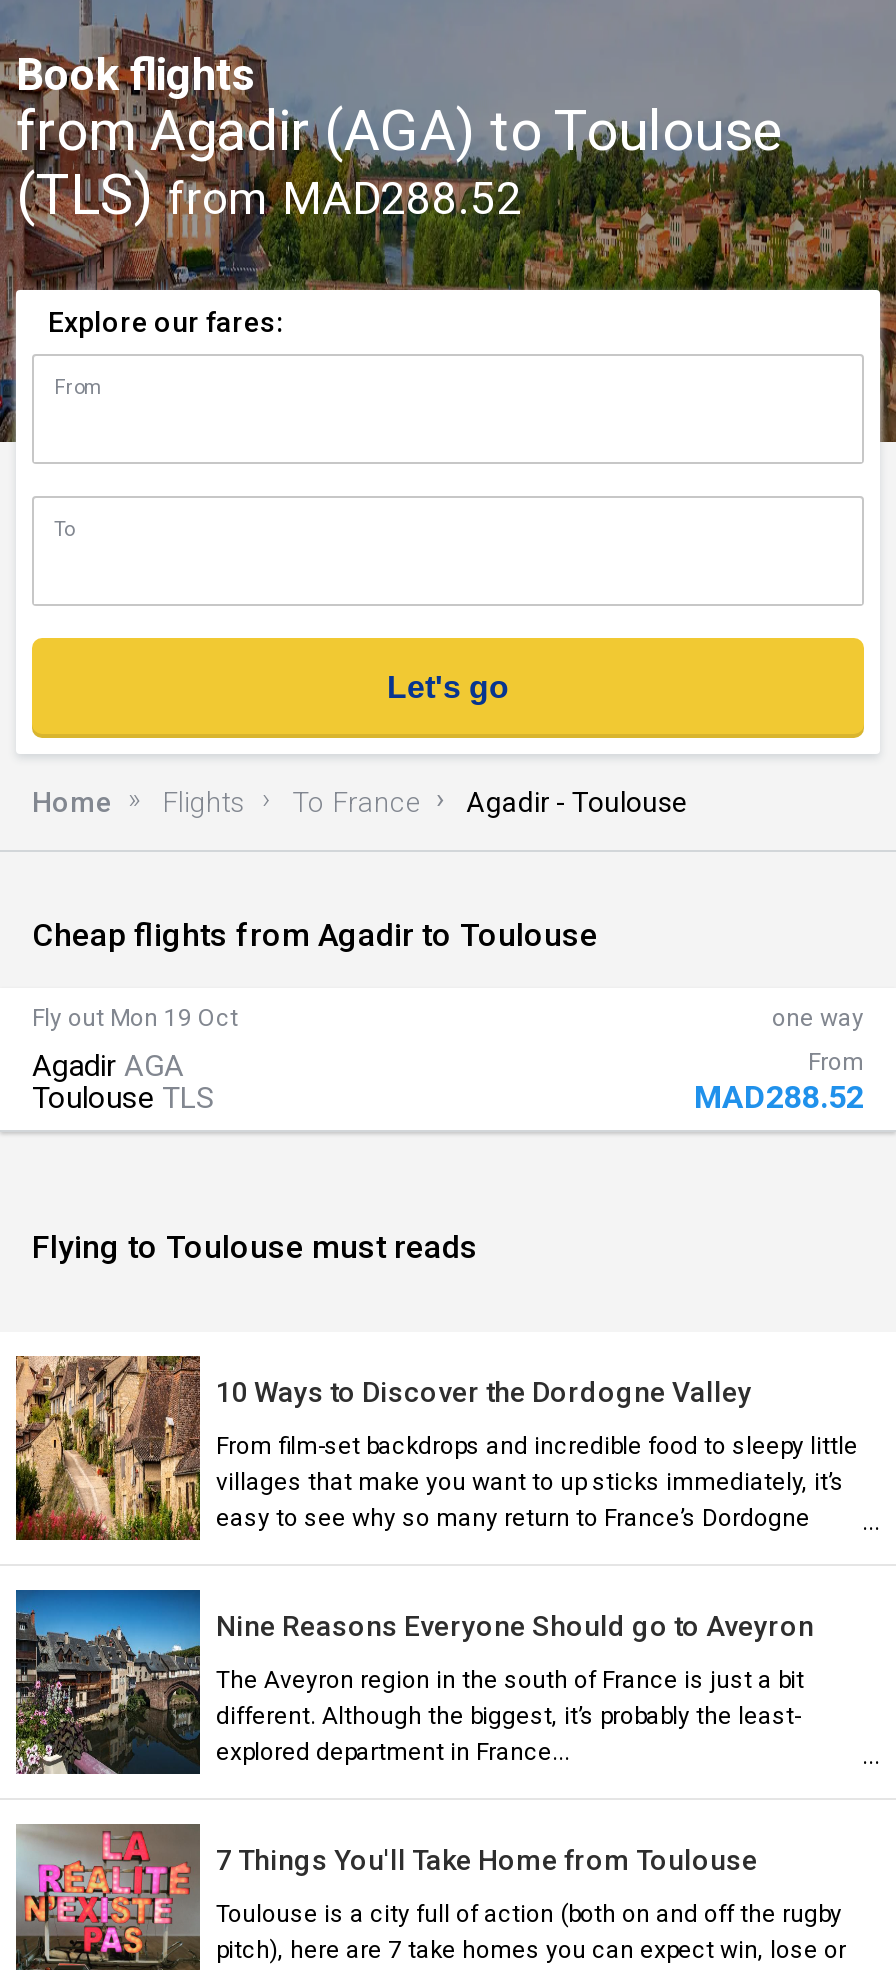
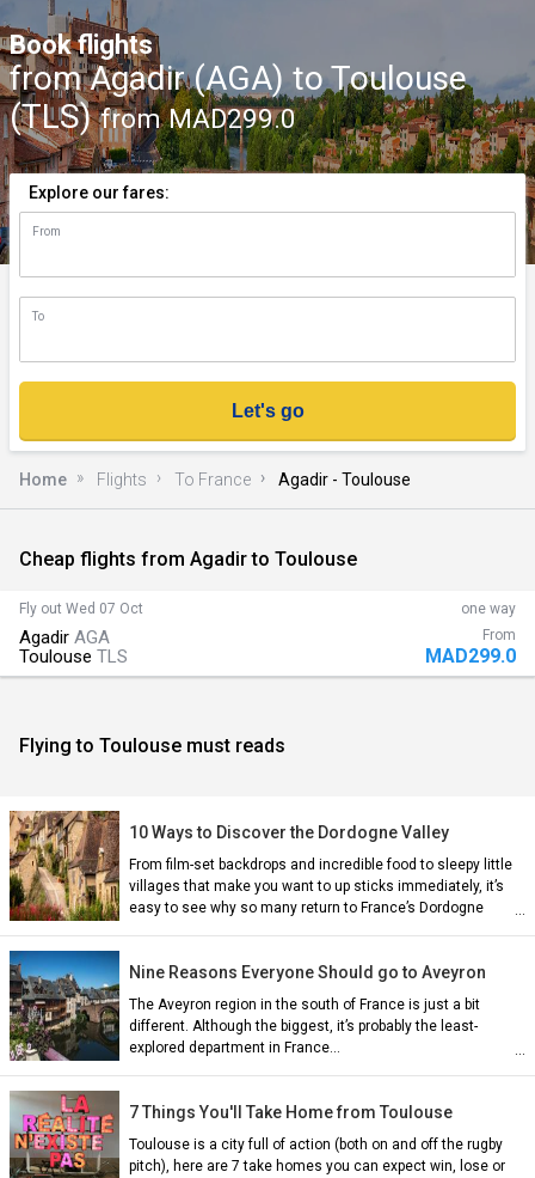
- (TLS) from MAD288.52
+ (TLS) from MAD299.0

- Fly out Mon 19 Oct
+ Fly out Wed 07 Oct

- MAD288.52
+ MAD299.0
